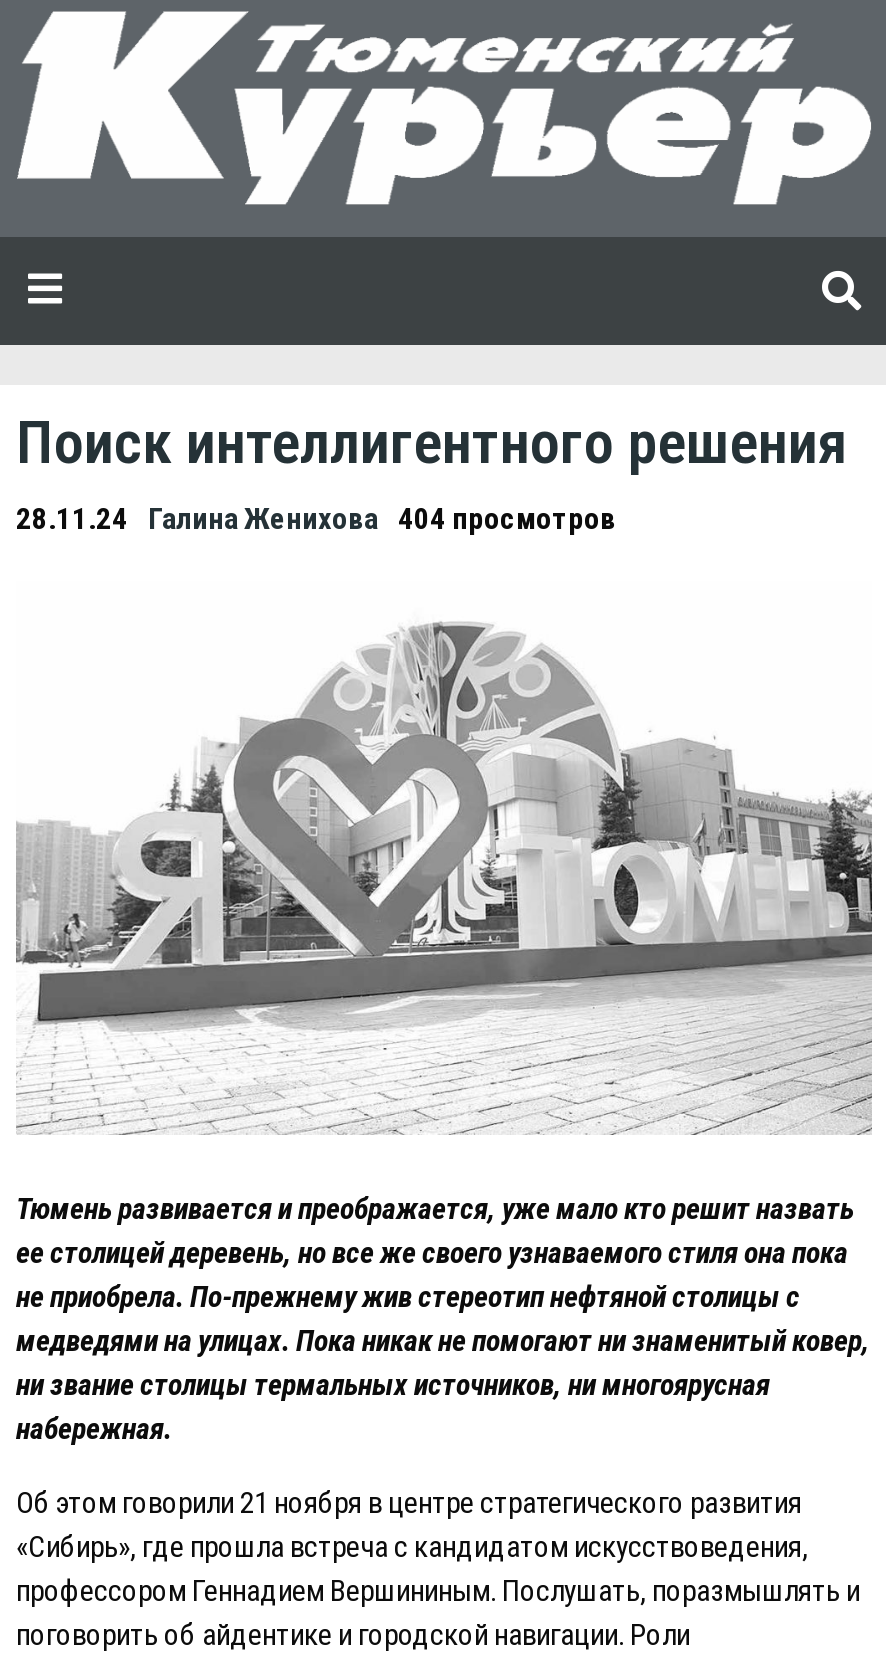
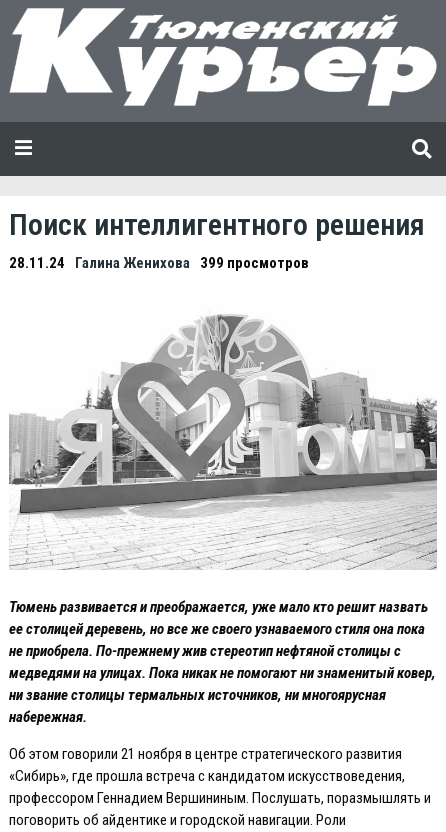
- 28.11.24 Галина Женихова 404 просмотров
+ 28.11.24 Галина Женихова 399 просмотров
